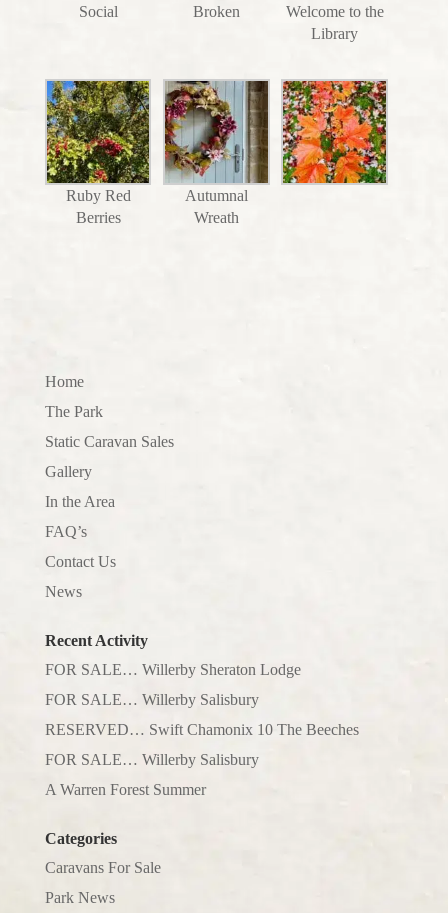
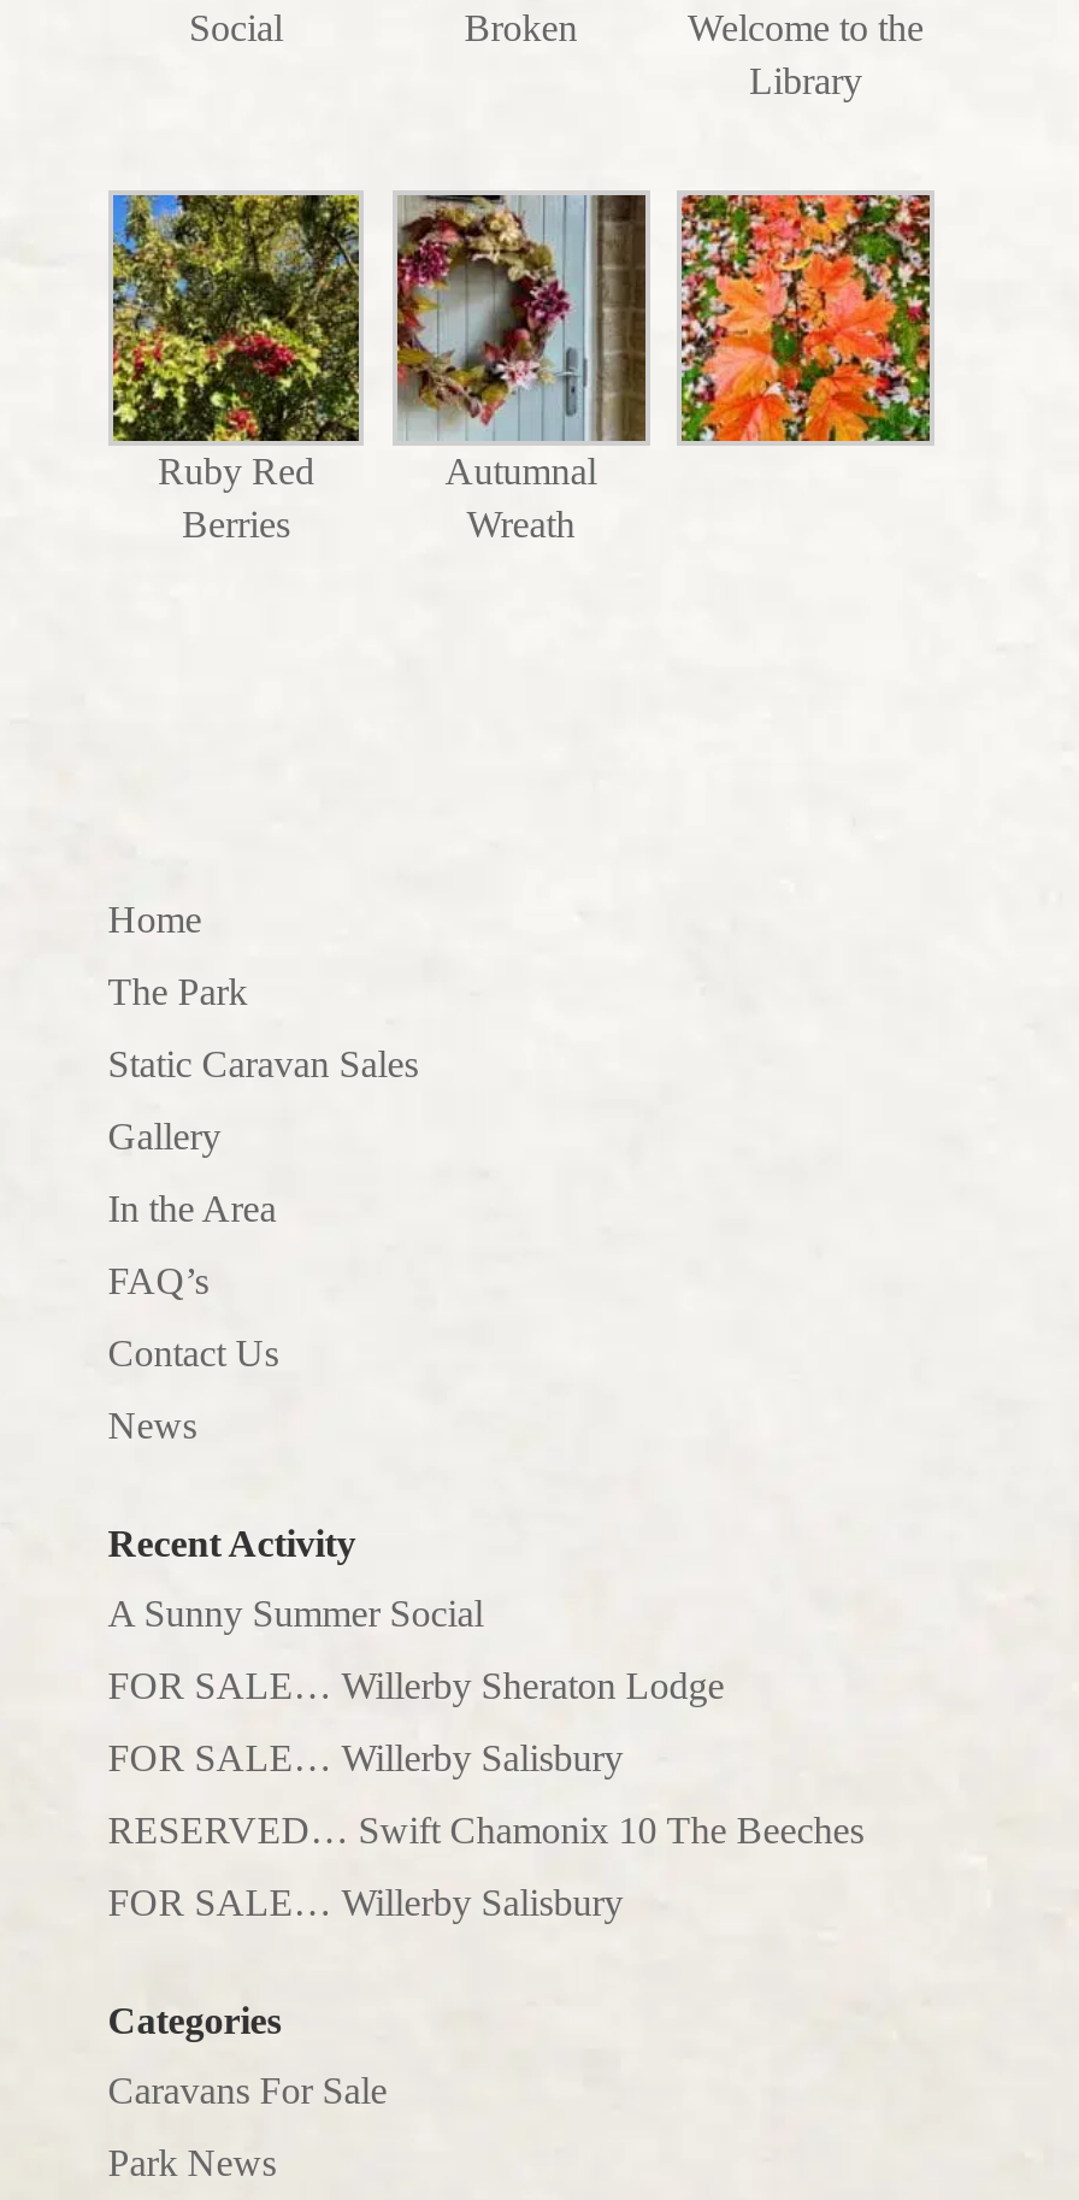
+ A Sunny Summer Social

moved down: FOR SALE… Willerby Sheraton Lodge | FOR SALE… Willerby Salisbury | RESERVED… Swift Chamonix 10 The Beeches | FOR SALE… Willerby Salisbury

- A Warren Forest Summer
